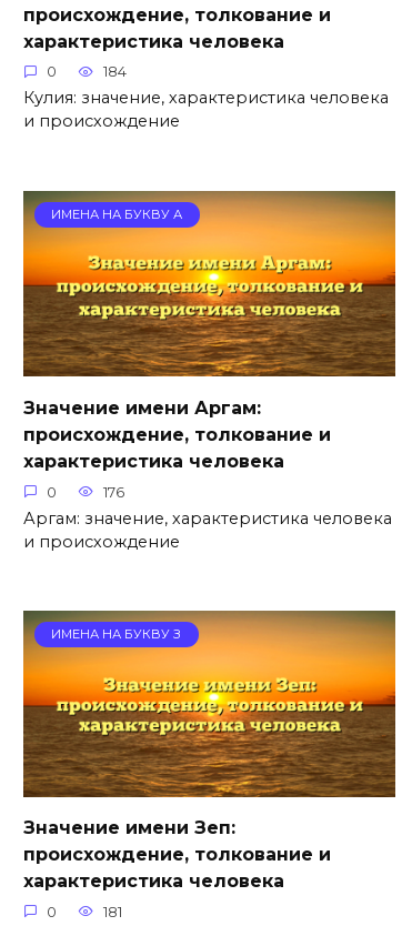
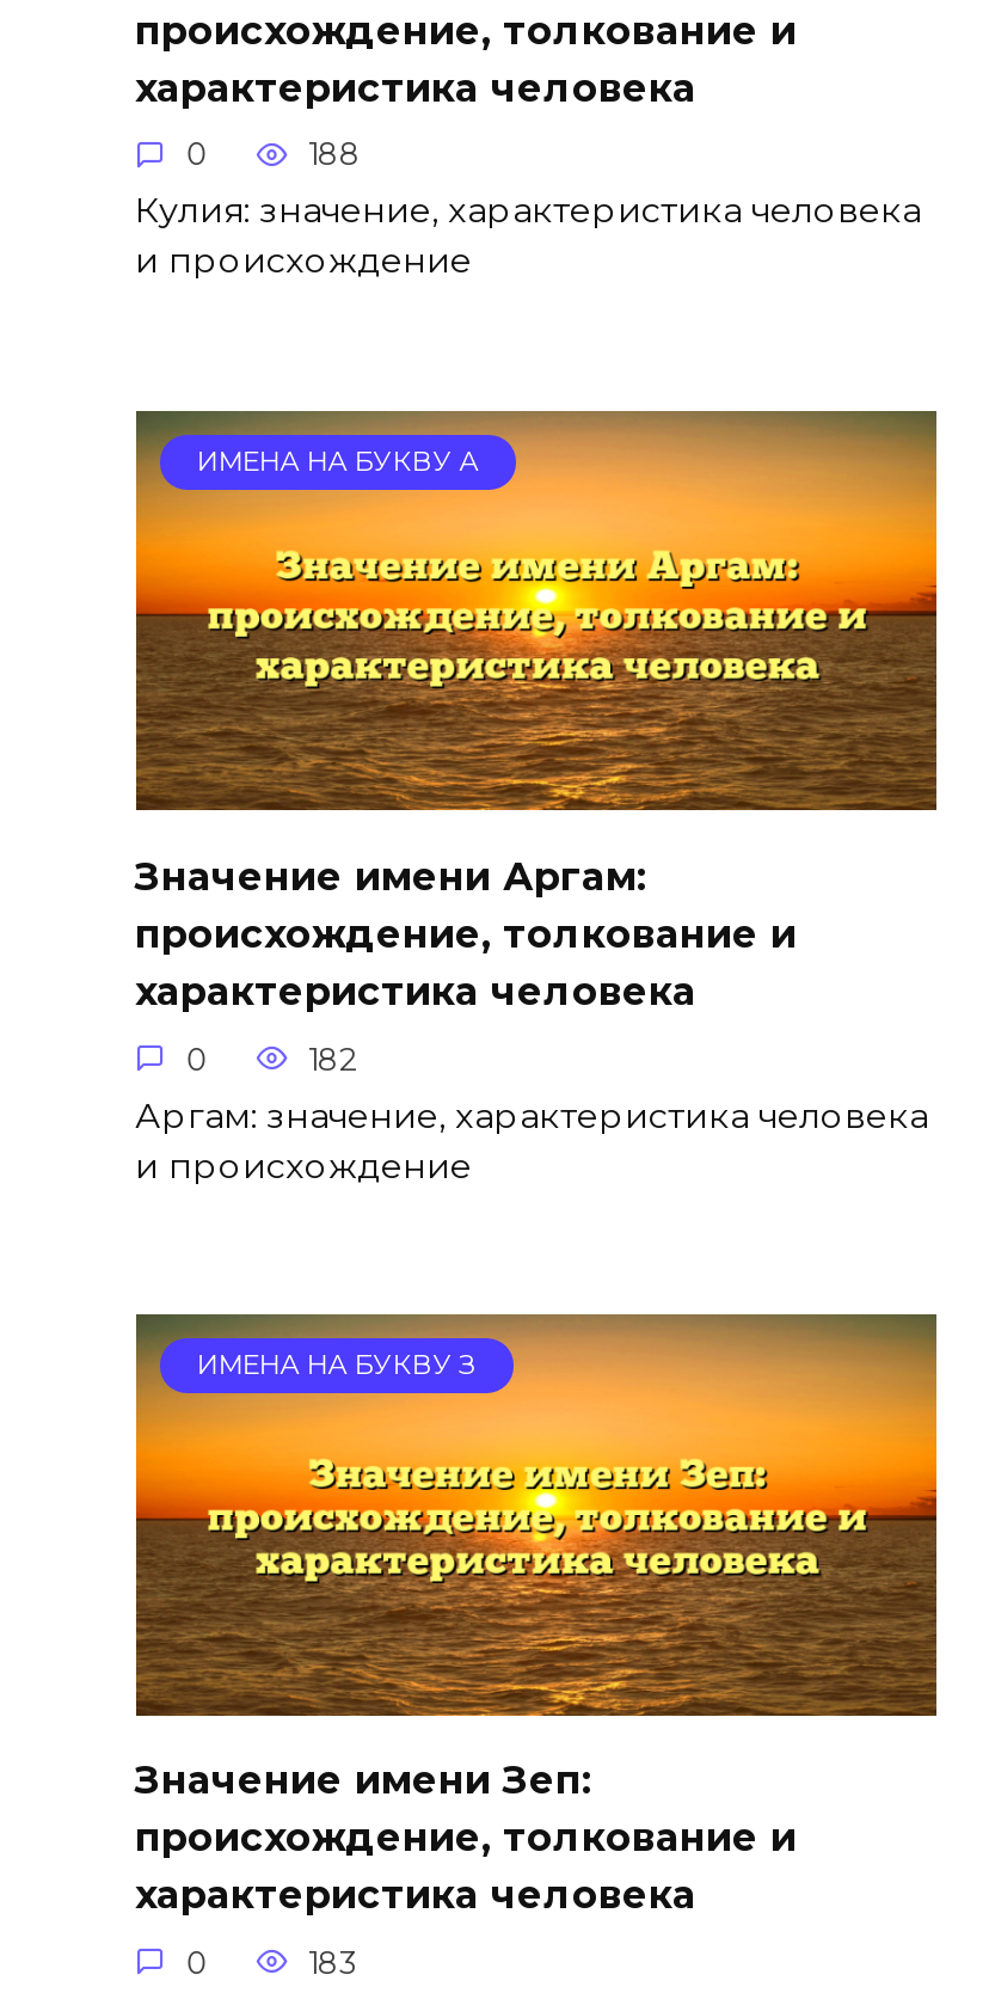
- 184
+ 188

- 176
+ 182

- 181
+ 183
